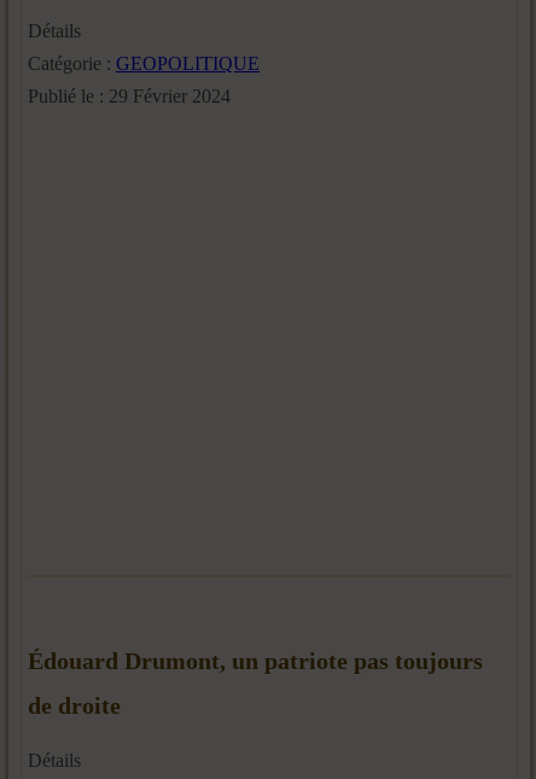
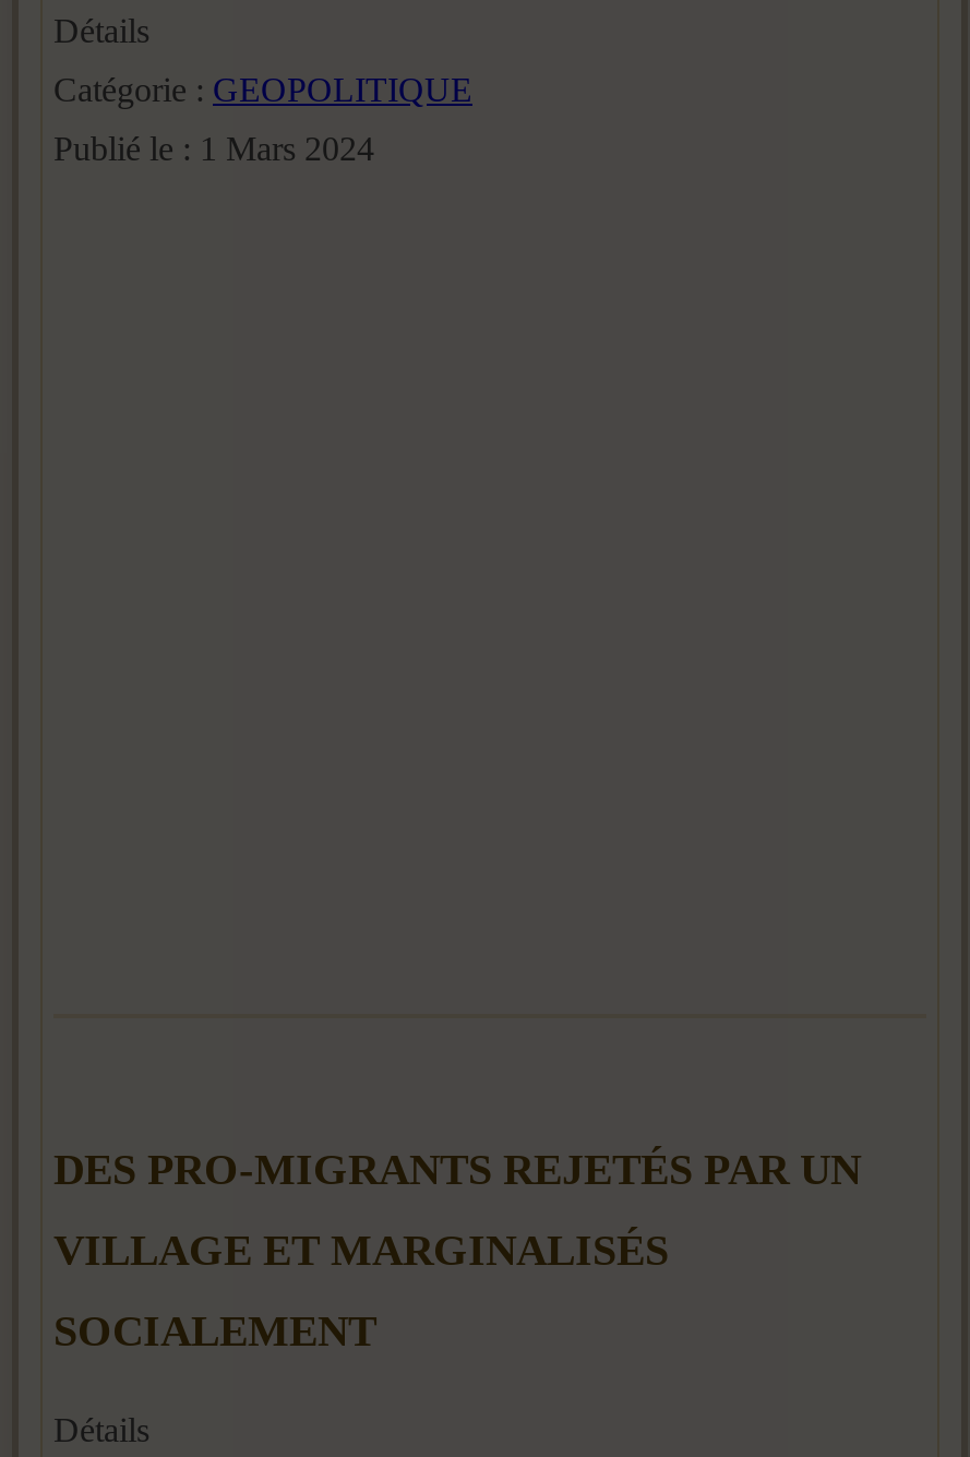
- Publié le : 29 Février 2024
+ Publié le : 1 Mars 2024

- Édouard Drumont, un patriote pas toujours
- de droite
+ DES PRO-MIGRANTS REJETÉS PAR UN
+ VILLAGE ET MARGINALISÉS
+ SOCIALEMENT
